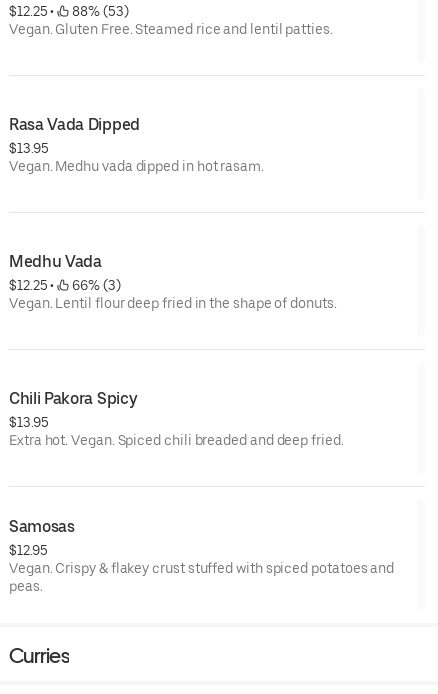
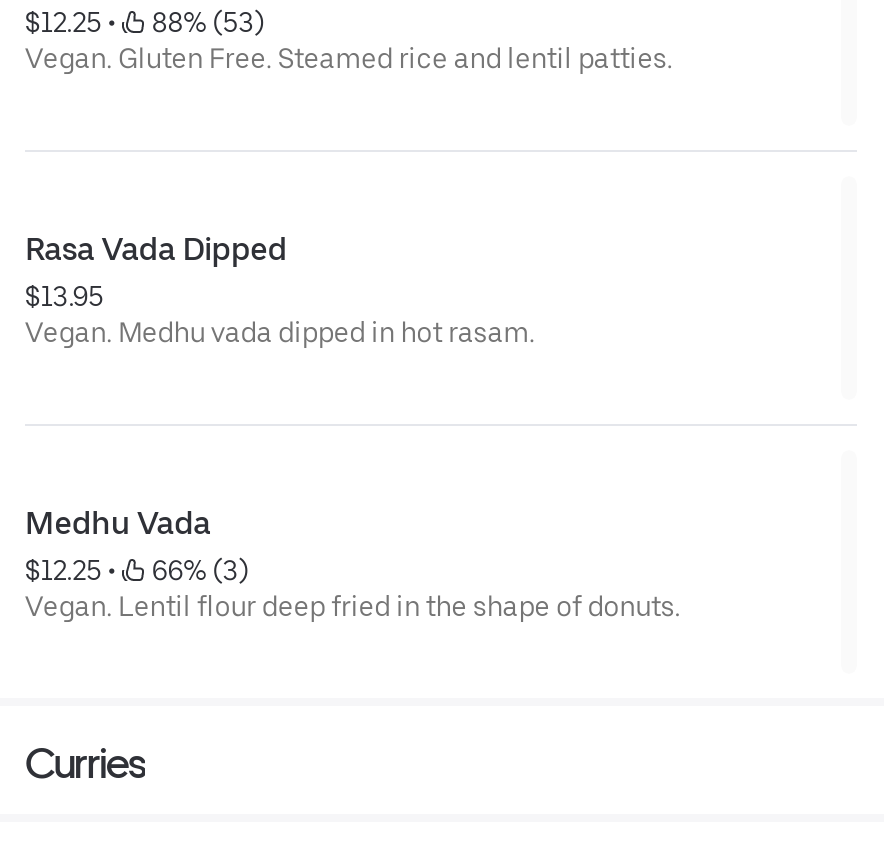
- Chili Pakora Spicy
- $13.95
- Extra hot. Vegan. Spiced chili breaded and deep fried.

- Samosas
- $12.95
- Vegan. Crispy & flakey crust stuffed with spiced potatoes and
- peas.
